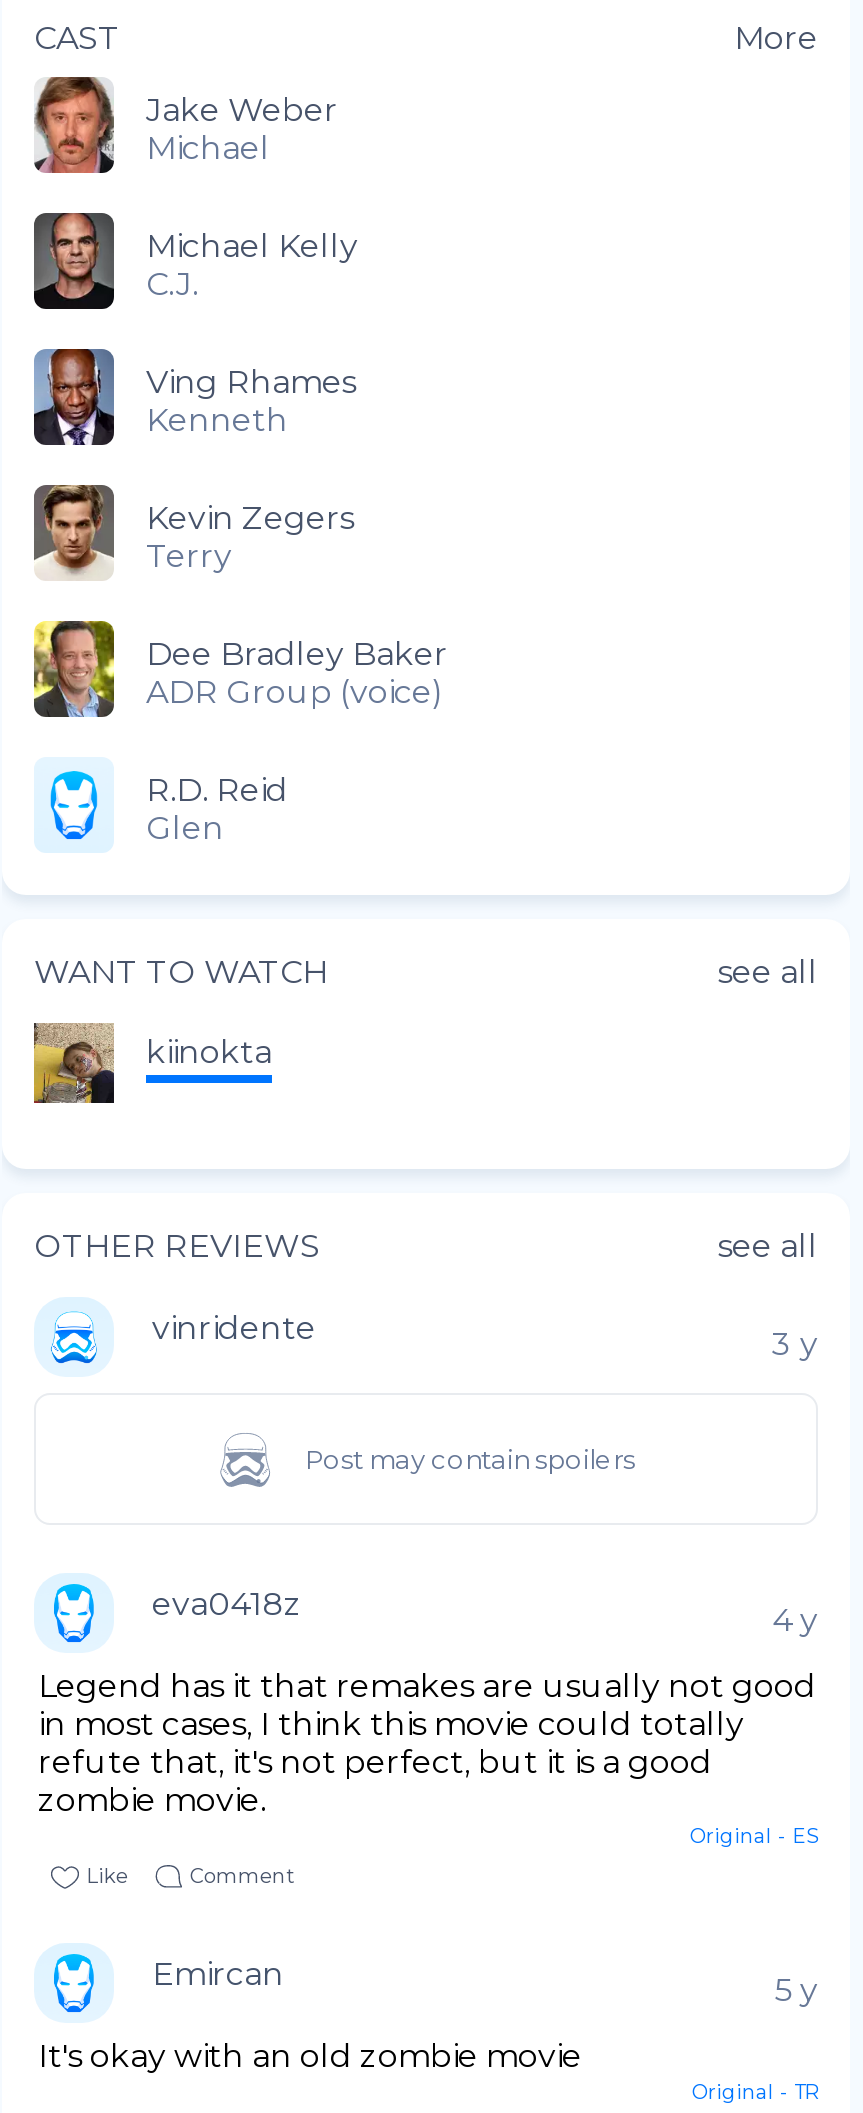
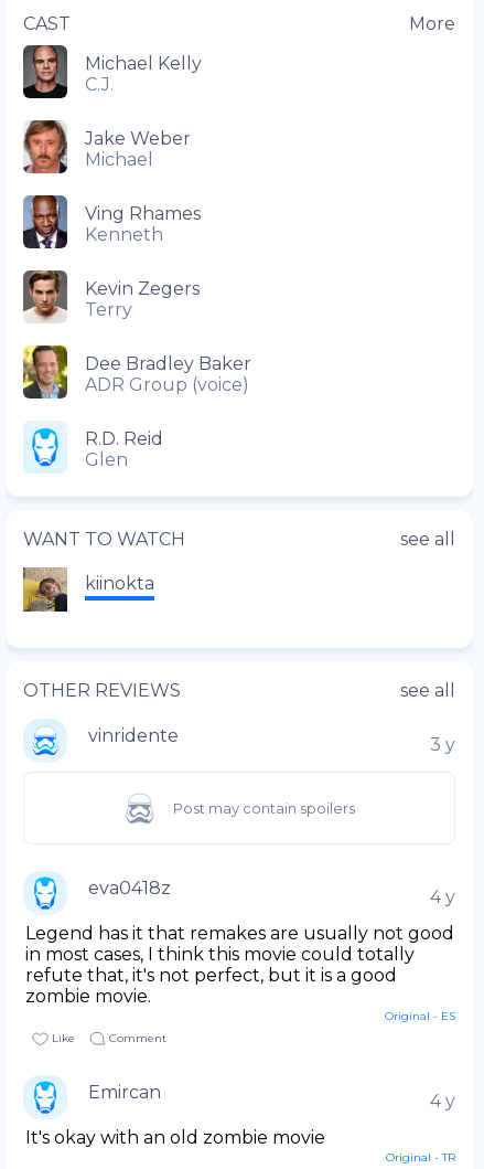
moved down: [image] | Jake Weber | Michael

moved up: [image] | Michael Kelly | C.J.

- 5 y
+ 4 y
